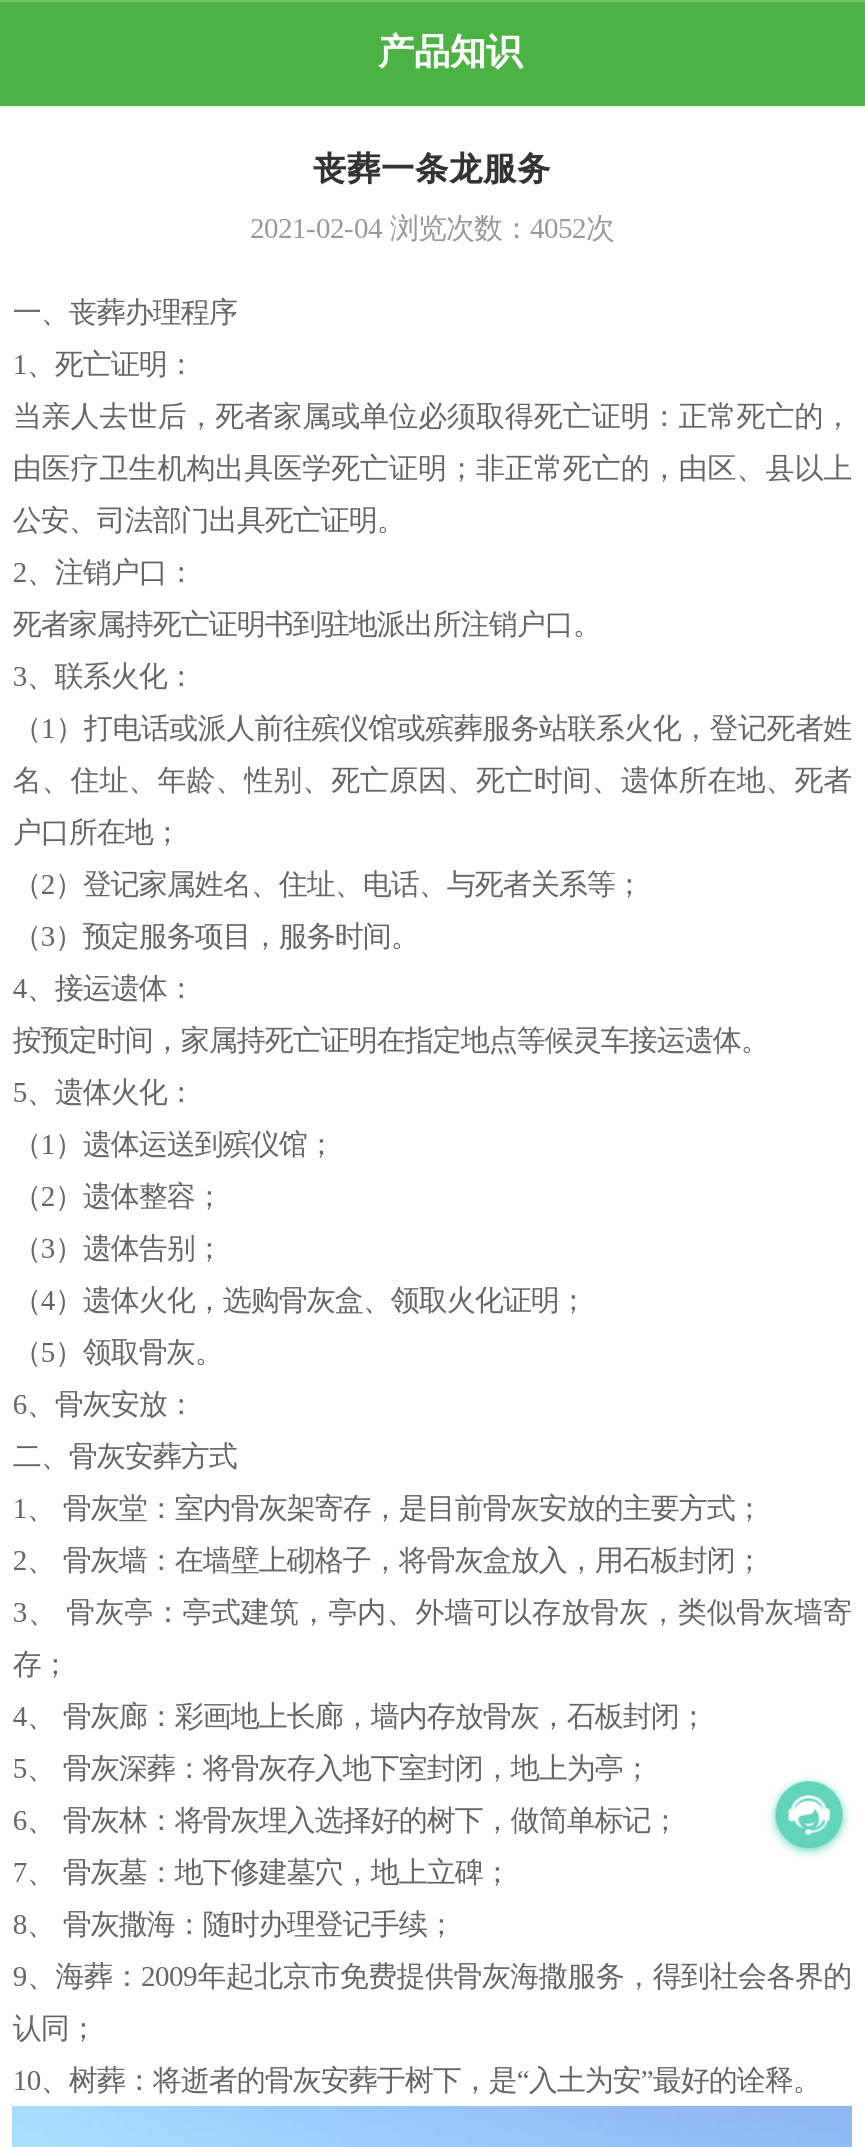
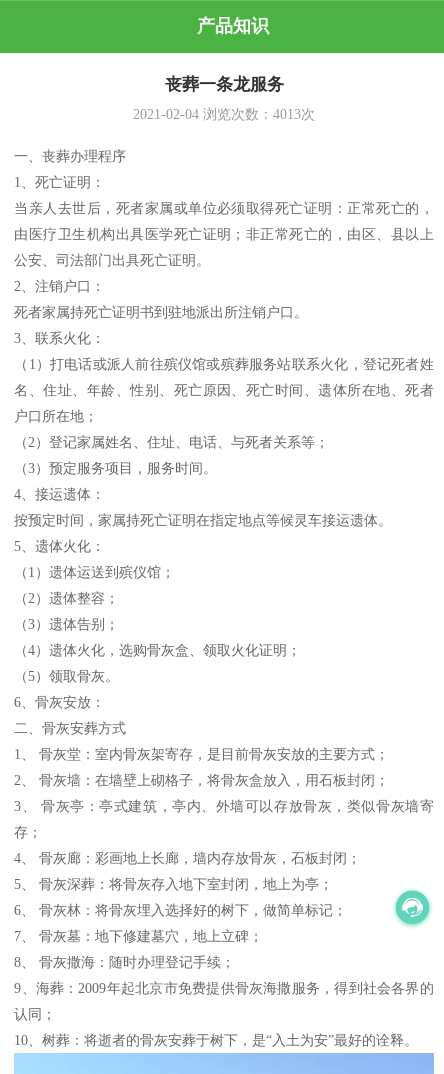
- 2021-02-04浏览次数：4052次
+ 2021-02-04浏览次数：4013次
